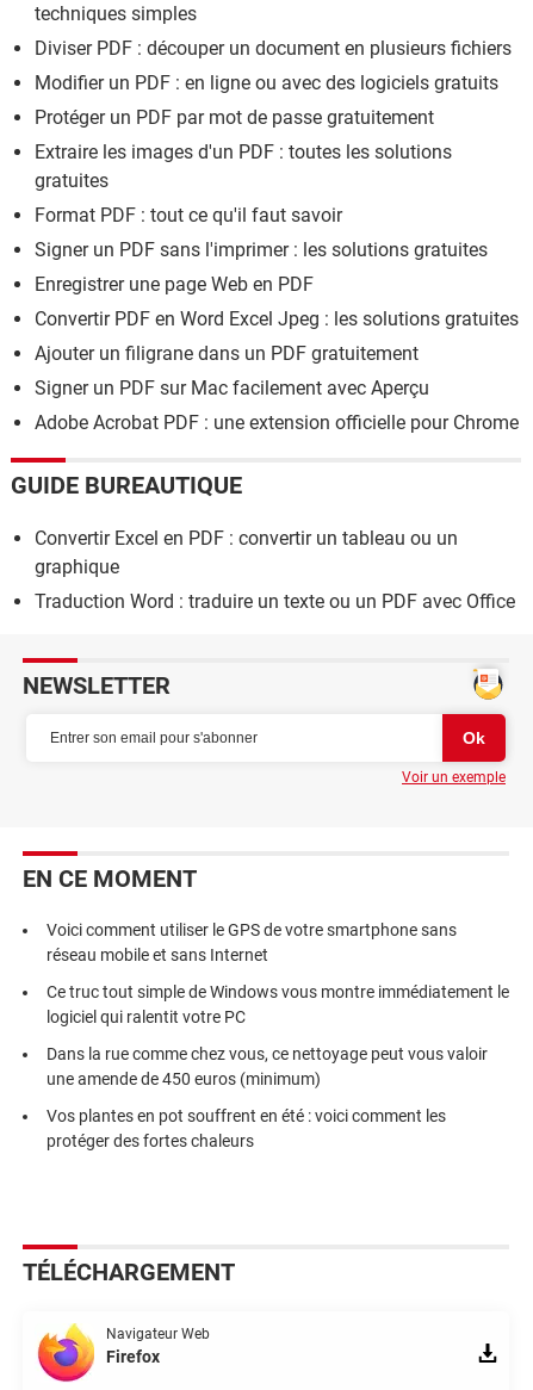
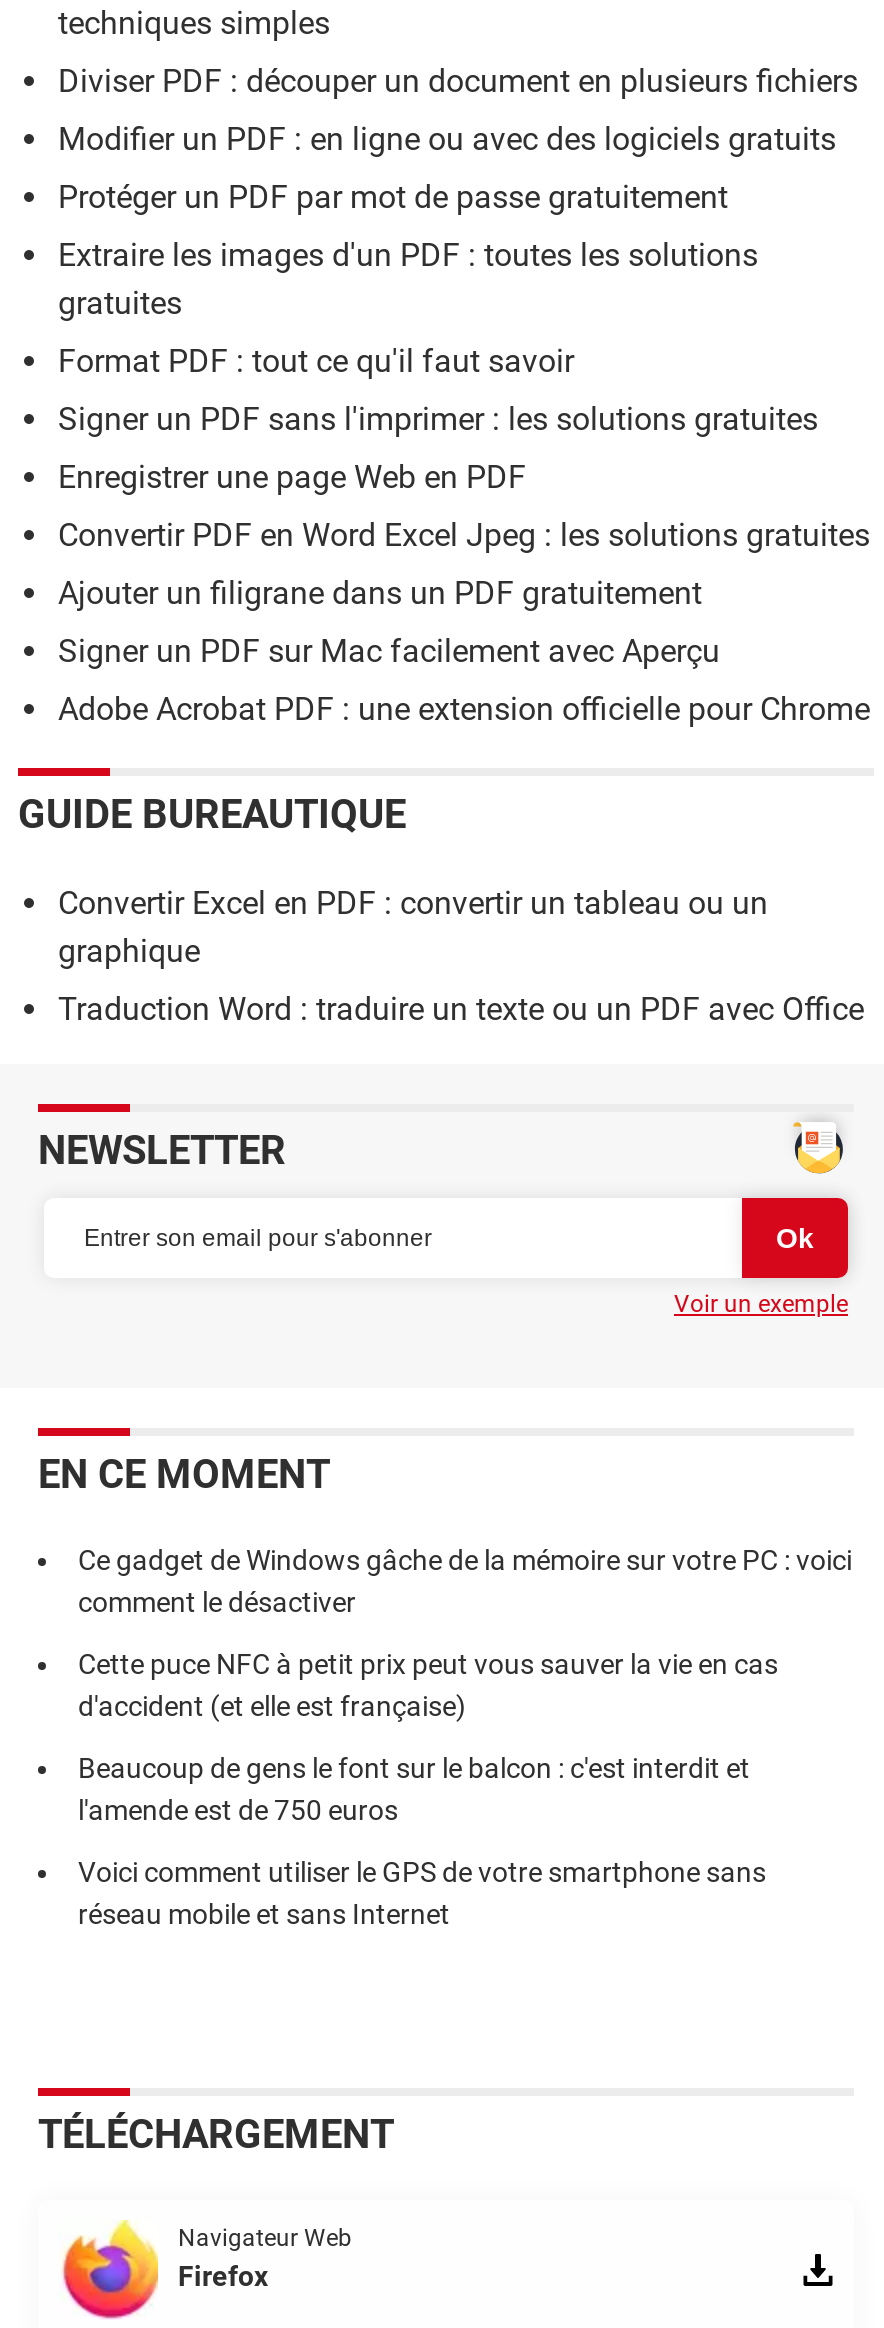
+ Ce gadget de Windows gâche de la mémoire sur votre PC : voici
+ comment le désactiver
+ Cette puce NFC à petit prix peut vous sauver la vie en cas
+ d'accident (et elle est française)
+ Beaucoup de gens le font sur le balcon : c'est interdit et
+ l'amende est de 750 euros

moved down: Voici comment utiliser le GPS de votre smartphone sans | réseau mobile et sans Internet

- Ce truc tout simple de Windows vous montre immédiatement le
- logiciel qui ralentit votre PC
- Dans la rue comme chez vous, ce nettoyage peut vous valoir
- une amende de 450 euros (minimum)
- Vos plantes en pot souffrent en été : voici comment les
- protéger des fortes chaleurs
